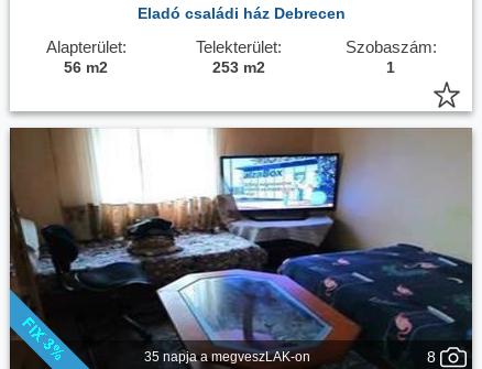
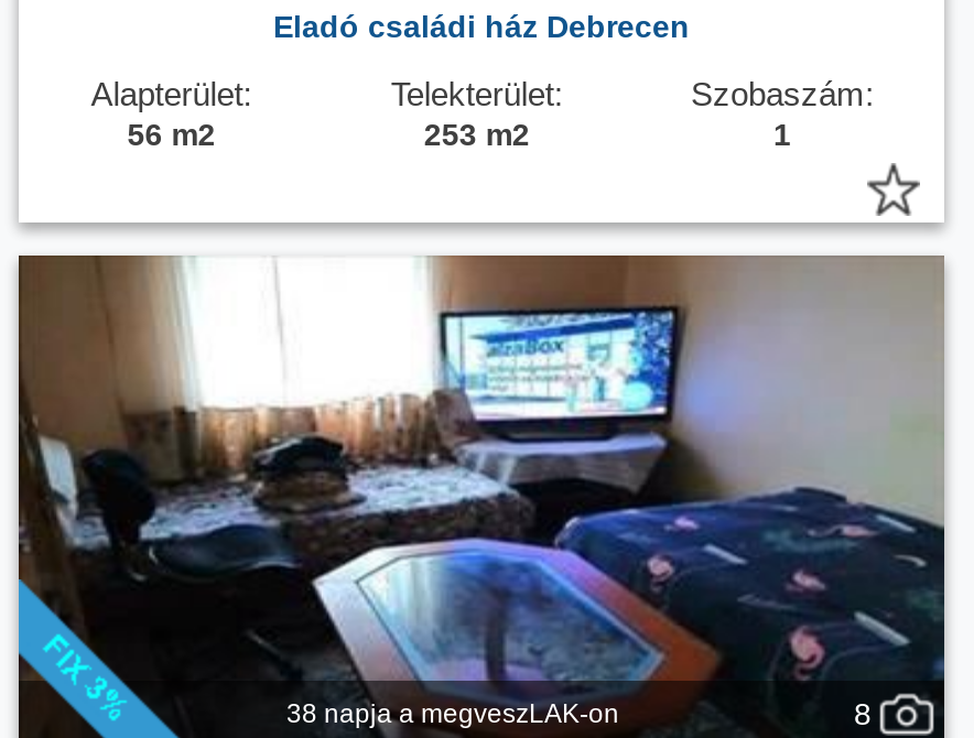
- 35 napja a megveszLAK-on
+ 38 napja a megveszLAK-on
